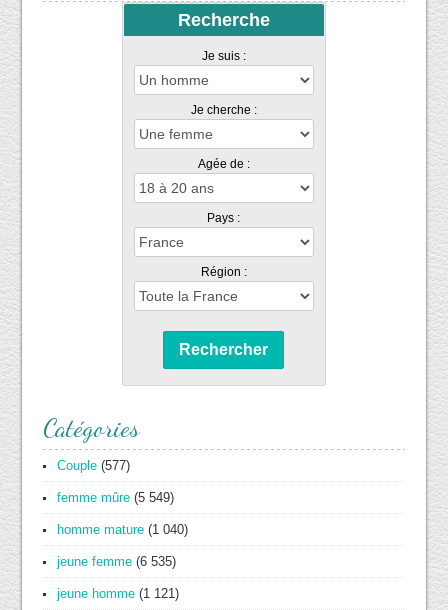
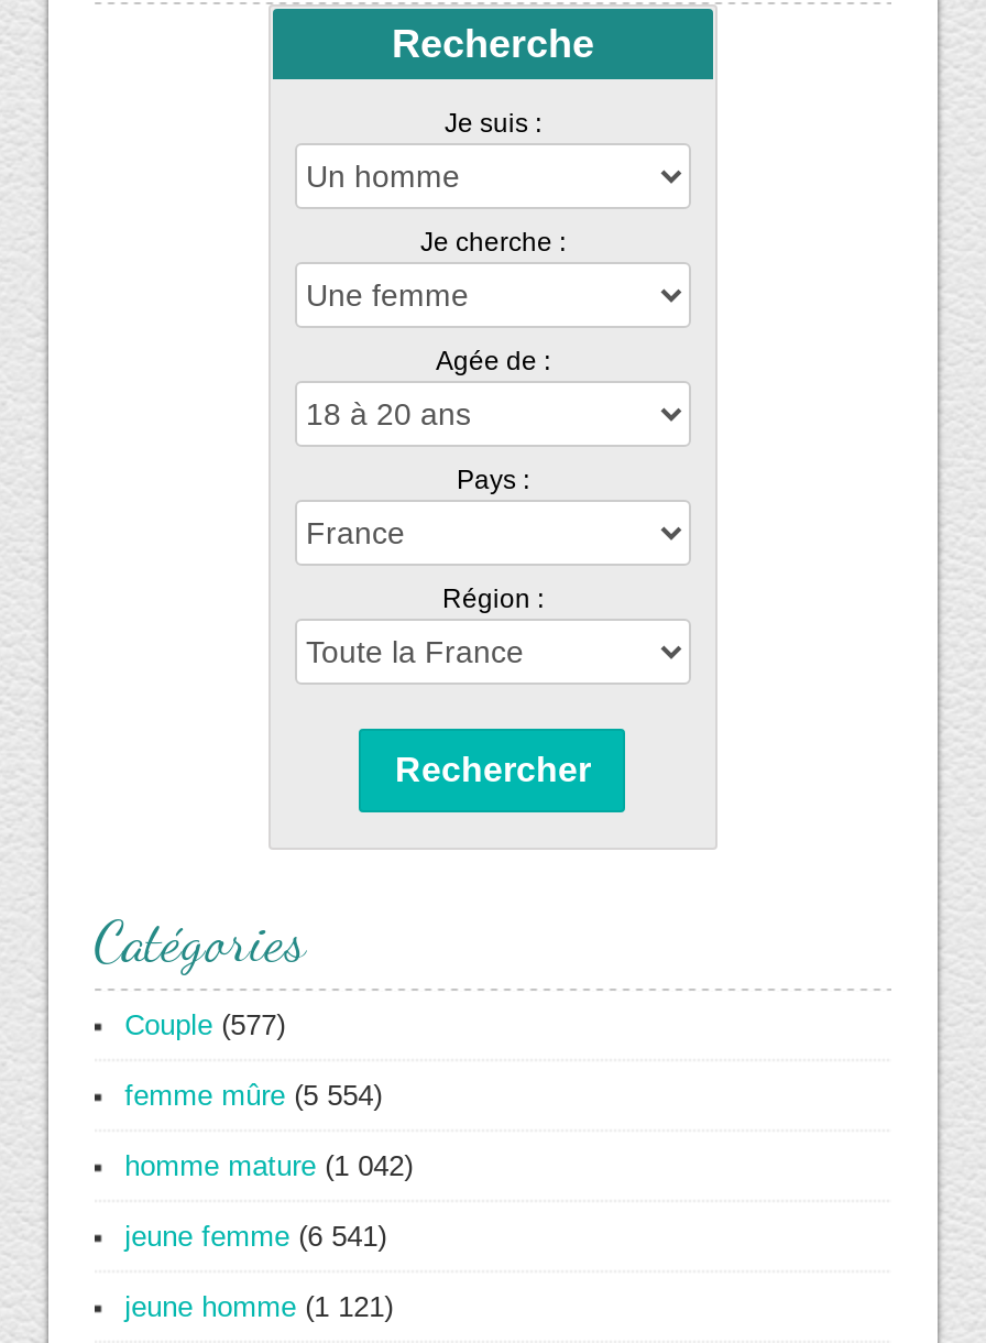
- femme mûre (5 549)
+ femme mûre (5 554)

- homme mature (1 040)
+ homme mature (1 042)

- jeune femme (6 535)
+ jeune femme (6 541)
